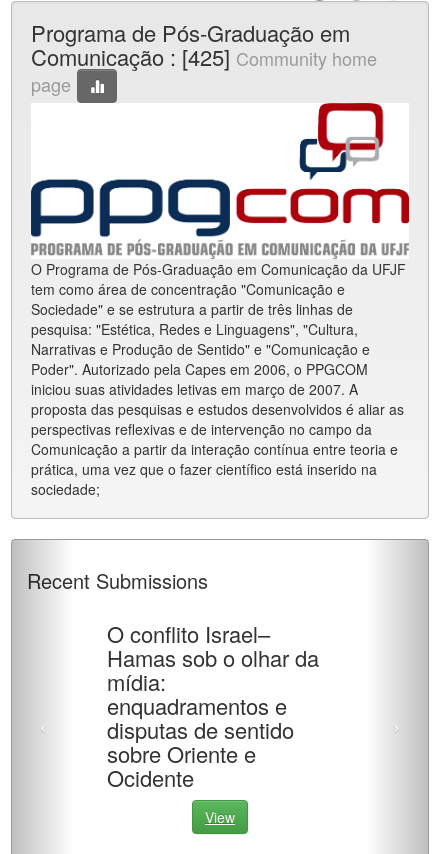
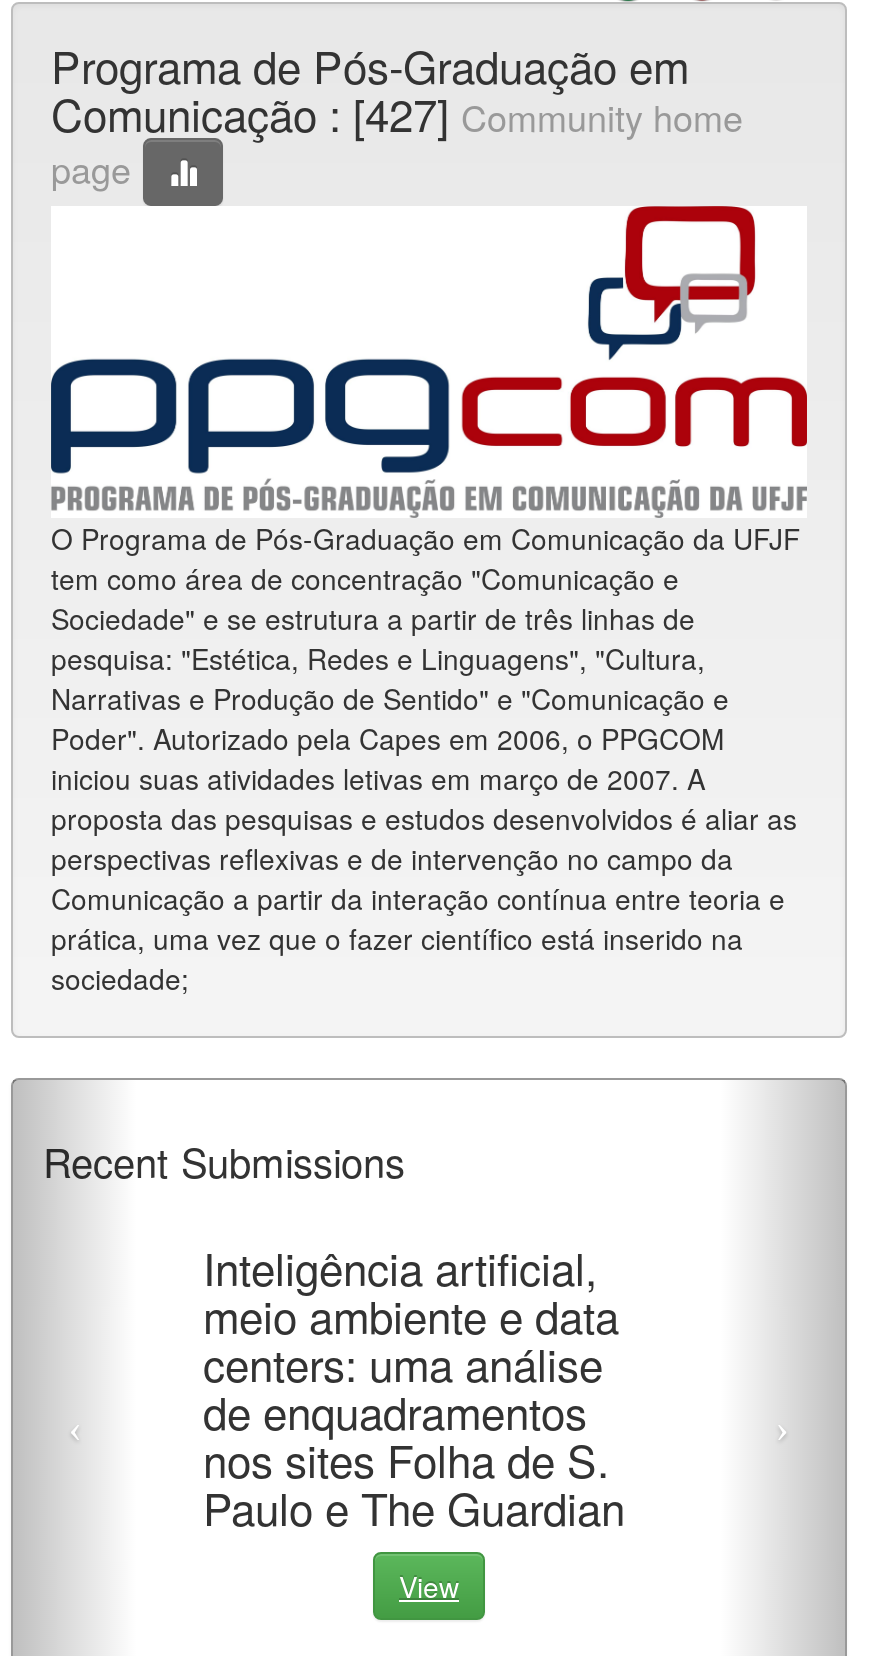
- Comunicação : [425]Community home
+ Comunicação : [427]Community home

- O conflito Israel–
- Hamas sob o olhar da
- mídia:
- enquadramentos e
- disputas de sentido
- sobre Oriente e
- Ocidente
+ Inteligência artificial,
+ meio ambiente e data
+ centers: uma análise
+ de enquadramentos
+ nos sites Folha de S.
+ Paulo e The Guardian
